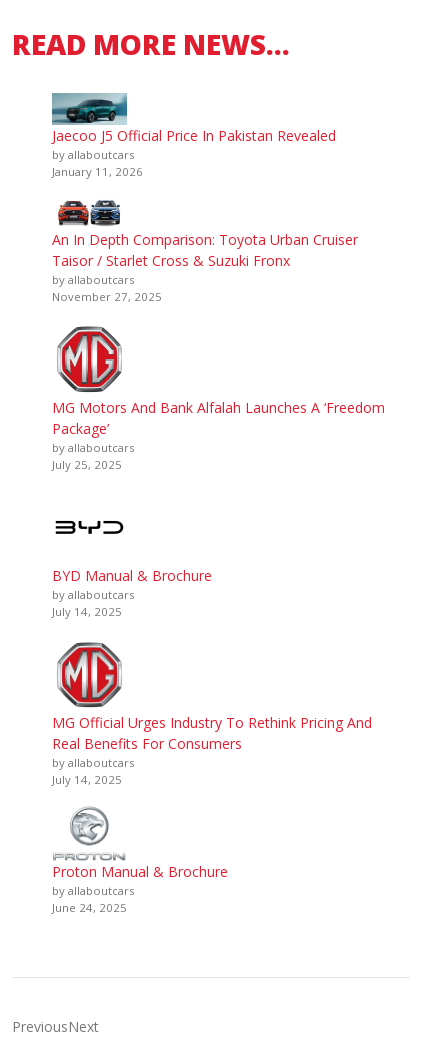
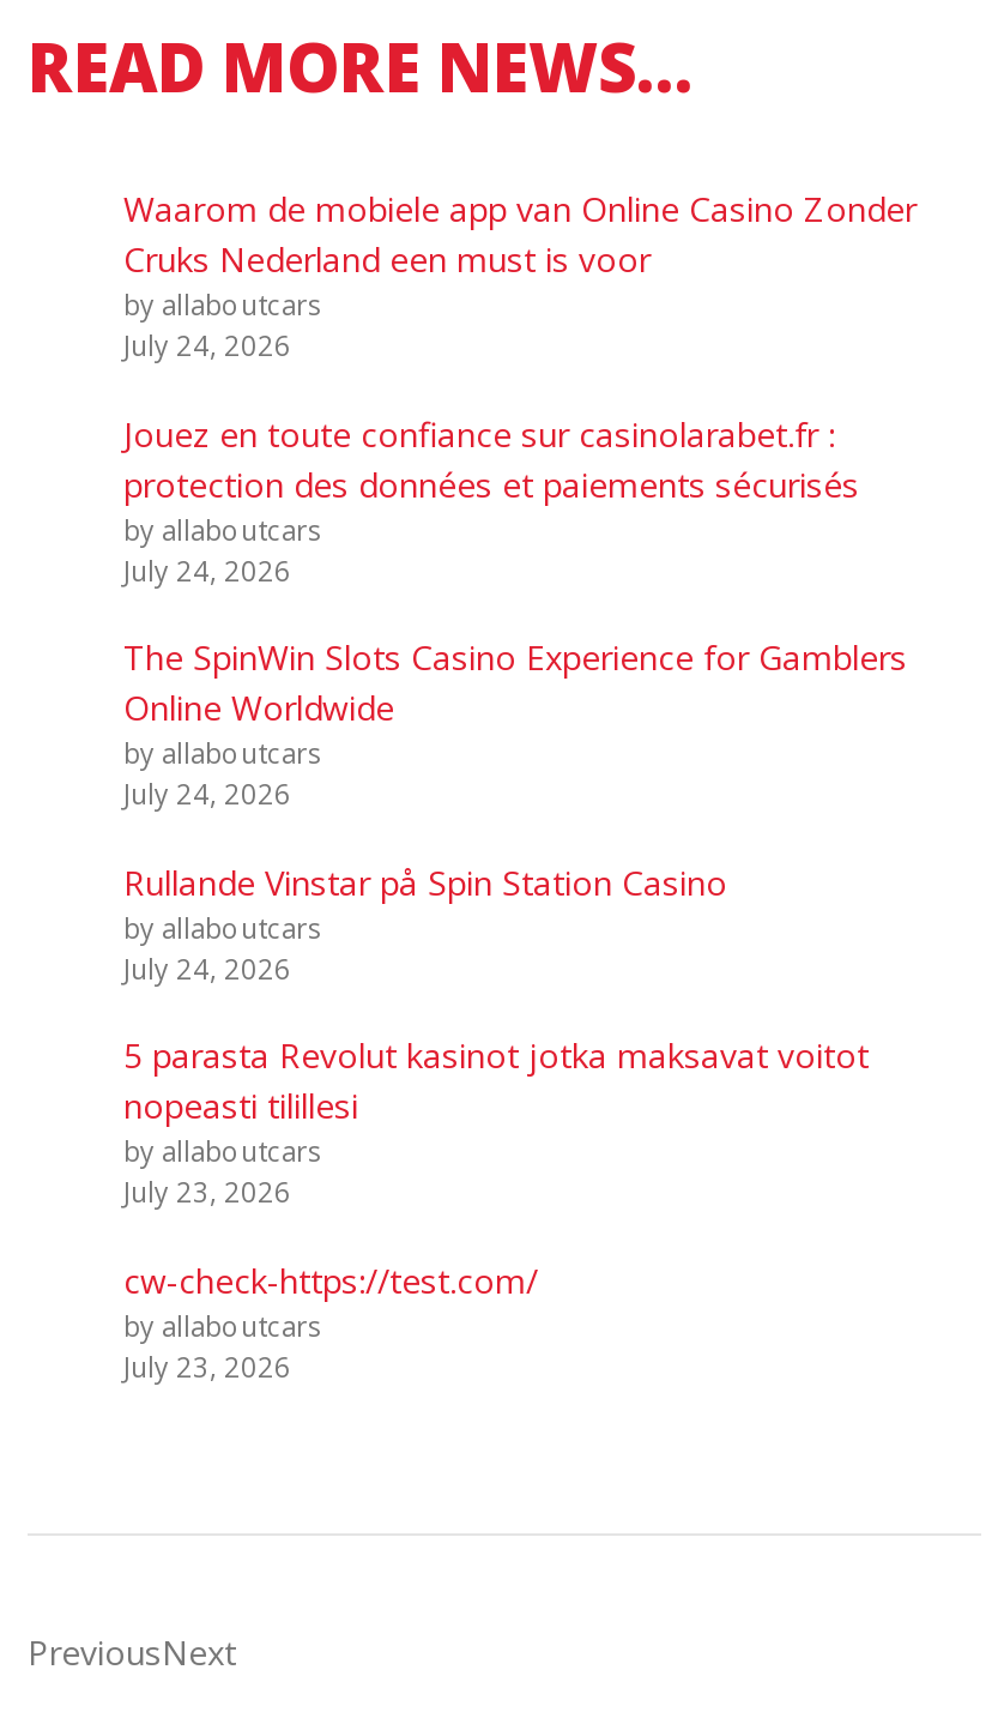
- Jaecoo J5 Official Price In Pakistan Revealed
+ Waarom de mobiele app van Online Casino Zonder
+ Cruks Nederland een must is voor

- January 11, 2026
+ July 24, 2026

- An In Depth Comparison: Toyota Urban Cruiser
- Taisor / Starlet Cross & Suzuki Fronx
+ Jouez en toute confiance sur casinolarabet.fr :
+ protection des données et paiements sécurisés

- November 27, 2025
+ July 24, 2026

- MG Motors And Bank Alfalah Launches A ‘Freedom
- Package’
+ The SpinWin Slots Casino Experience for Gamblers
+ Online Worldwide

- July 25, 2025
+ July 24, 2026

- BYD Manual & Brochure
+ Rullande Vinstar på Spin Station Casino

- July 14, 2025
+ July 24, 2026

- MG Official Urges Industry To Rethink Pricing And
- Real Benefits For Consumers
+ 5 parasta Revolut kasinot jotka maksavat voitot
+ nopeasti tilillesi

- July 14, 2025
+ July 23, 2026

- Proton Manual & Brochure
+ cw-check-https://test.com/

- June 24, 2025
+ July 23, 2026
